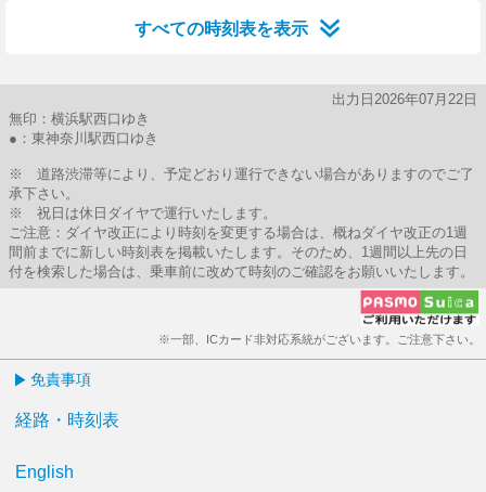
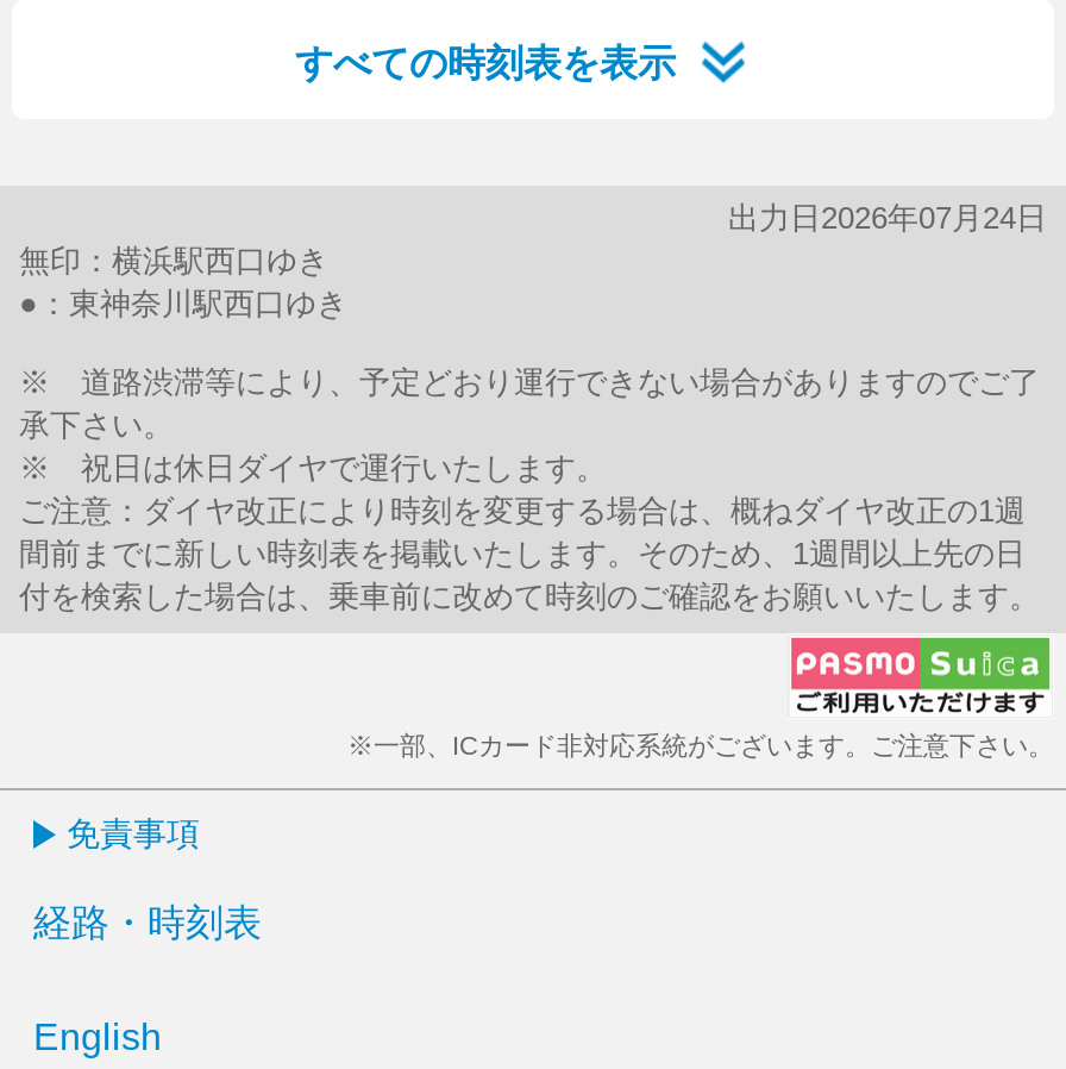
- 出力日2026年07月22日
+ 出力日2026年07月24日
